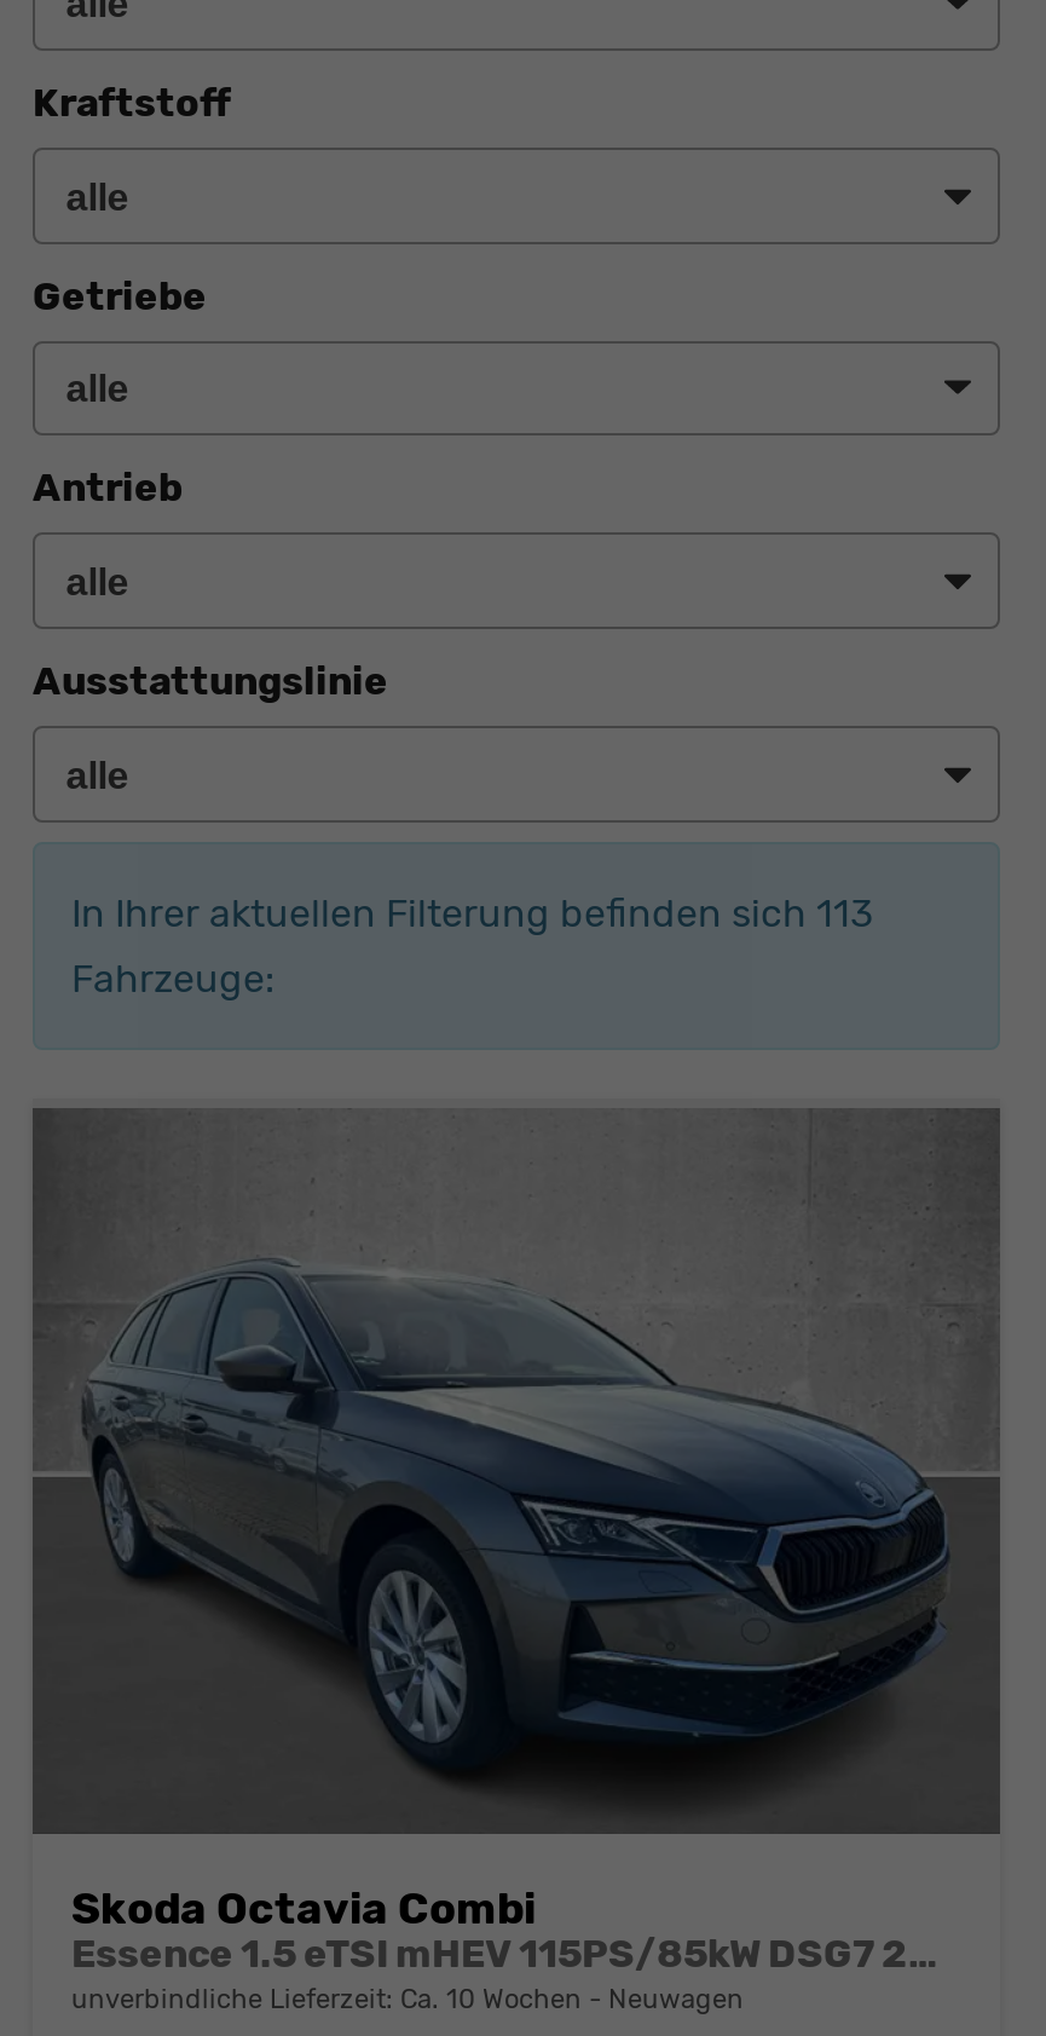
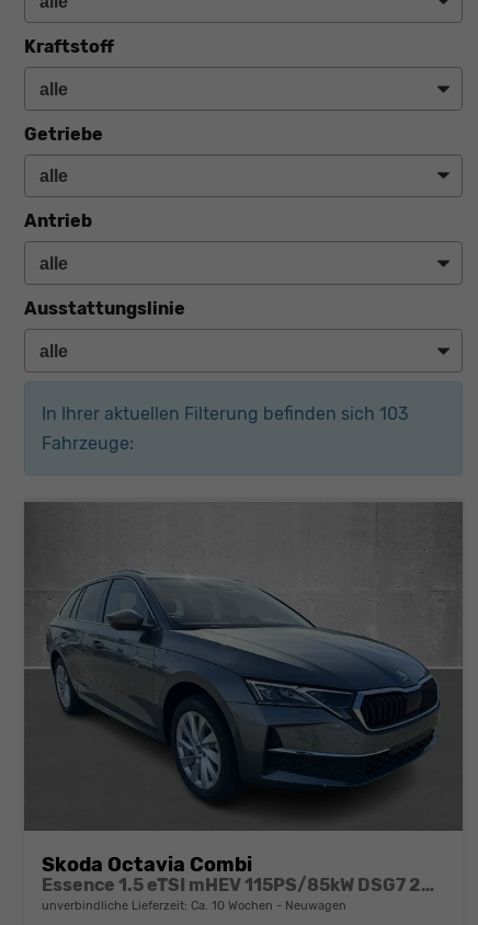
- In Ihrer aktuellen Filterung befinden sich 113
+ In Ihrer aktuellen Filterung befinden sich 103
